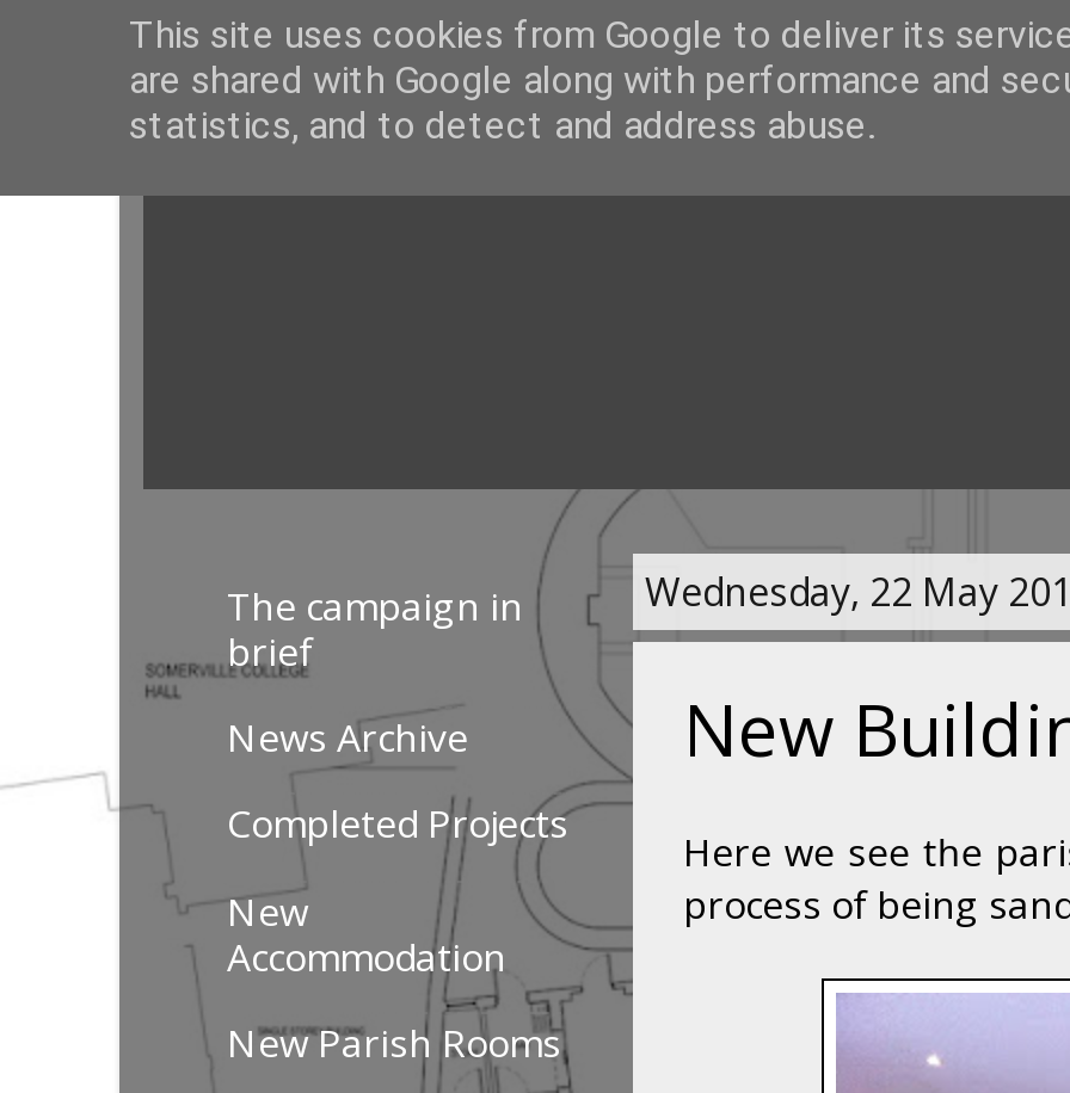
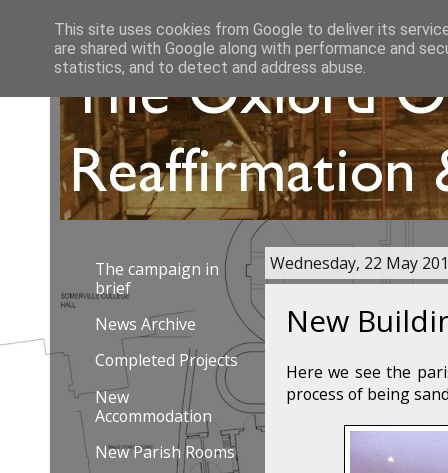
+ [image]
